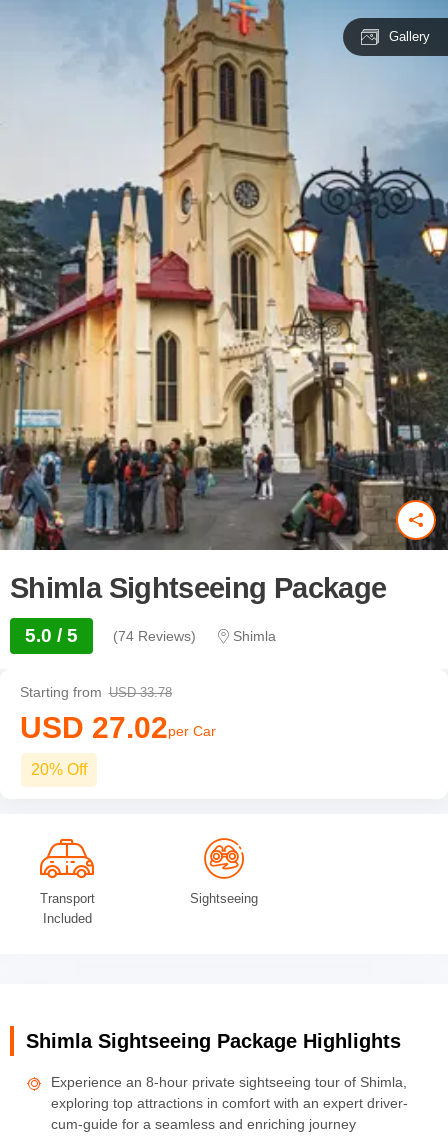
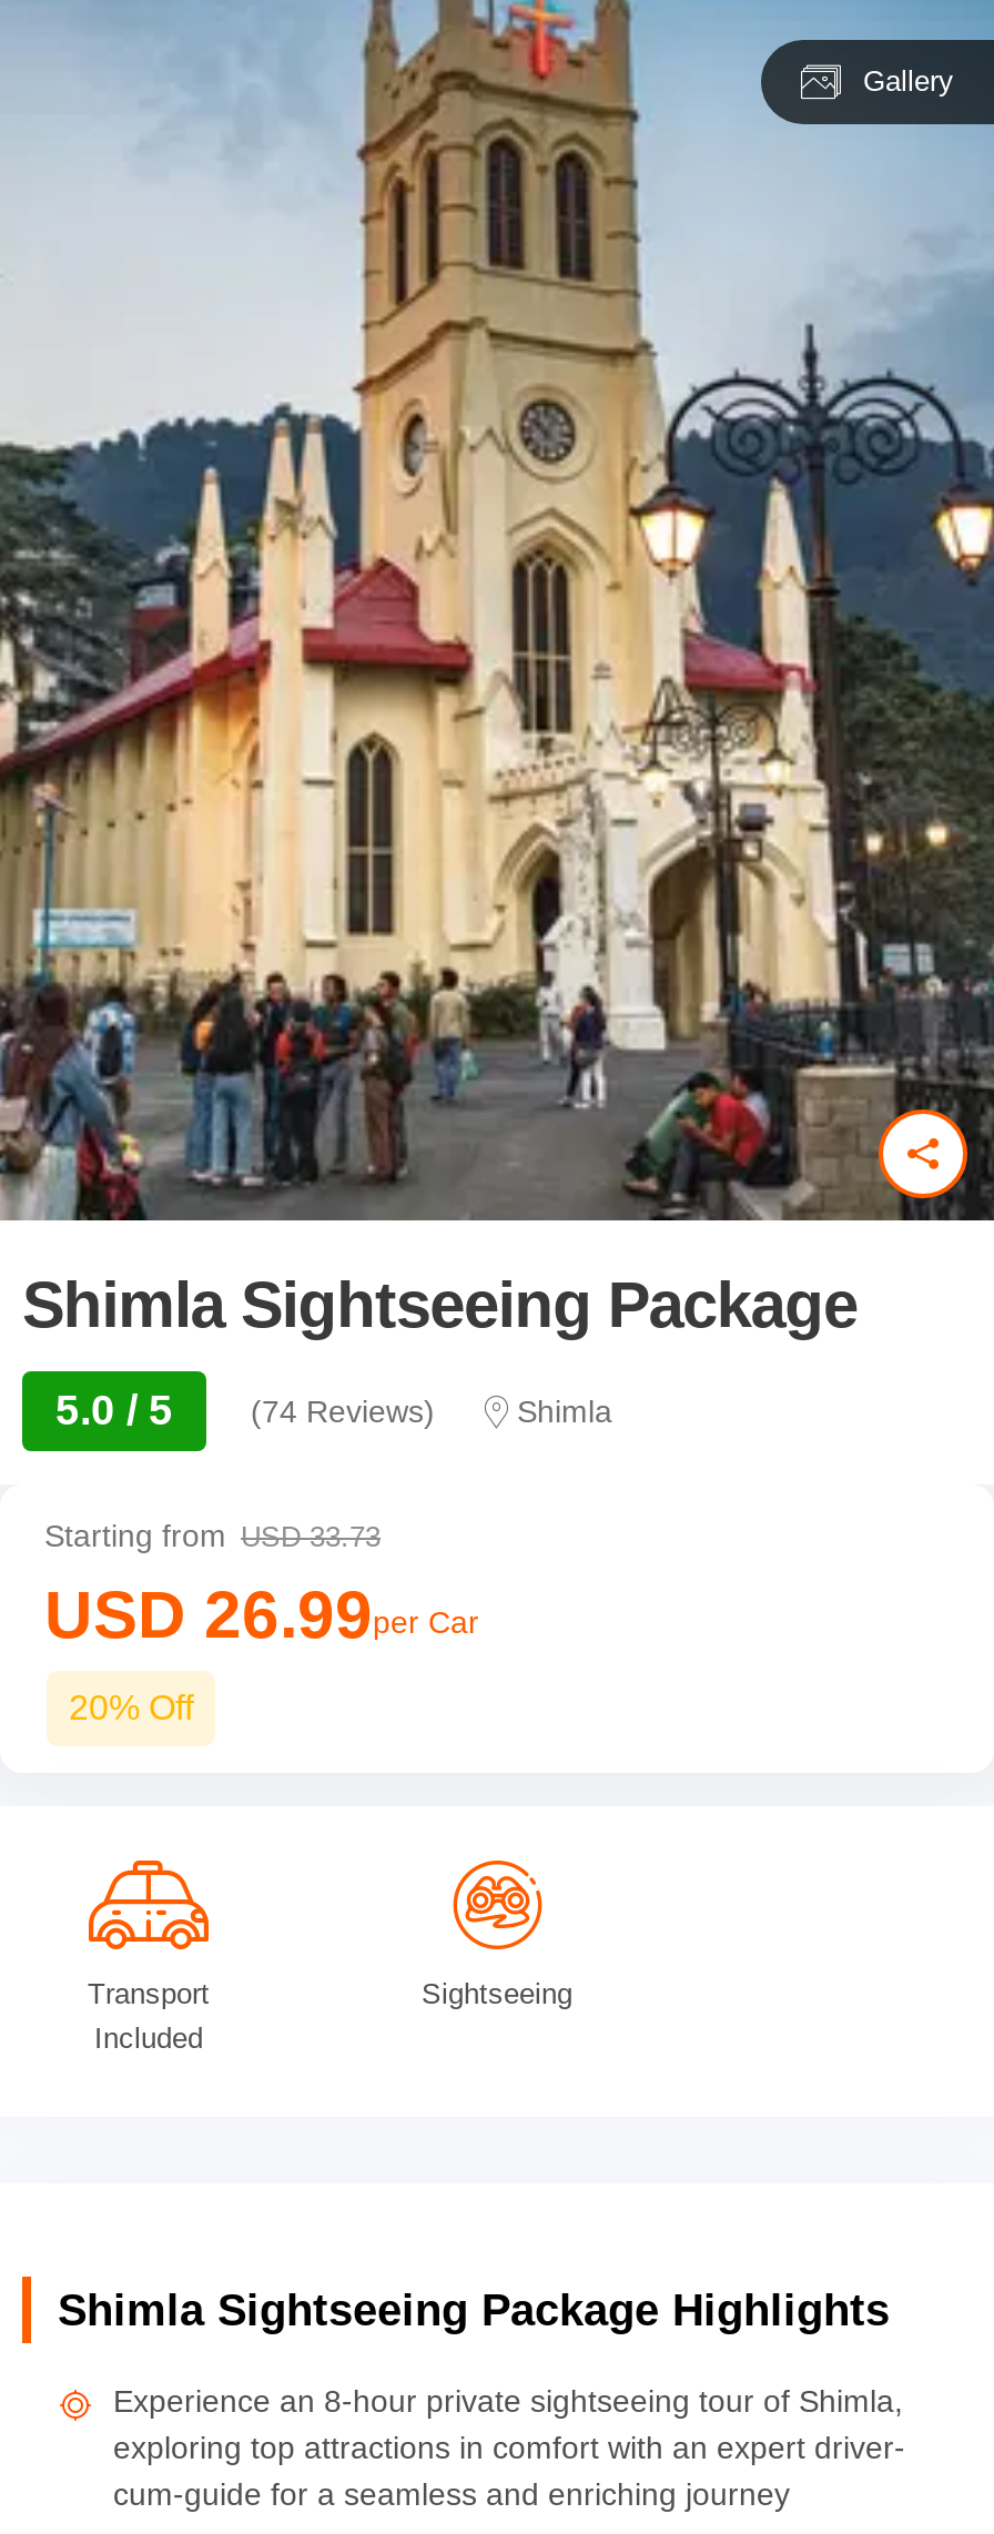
- Starting from USD 33.78
+ Starting from USD 33.73

- USD 27.02per Car
+ USD 26.99per Car
